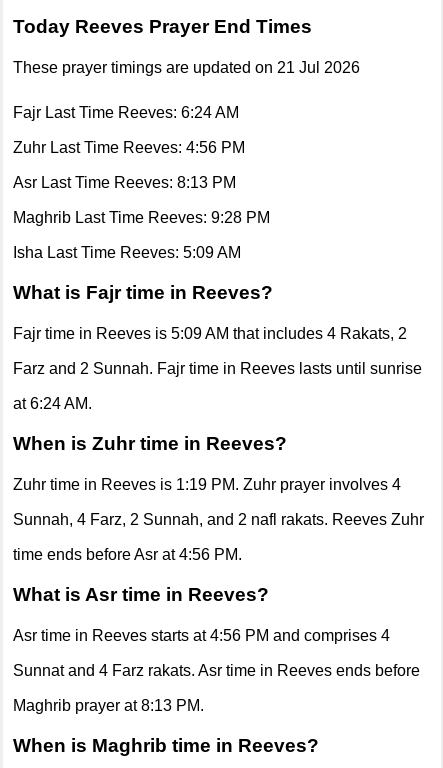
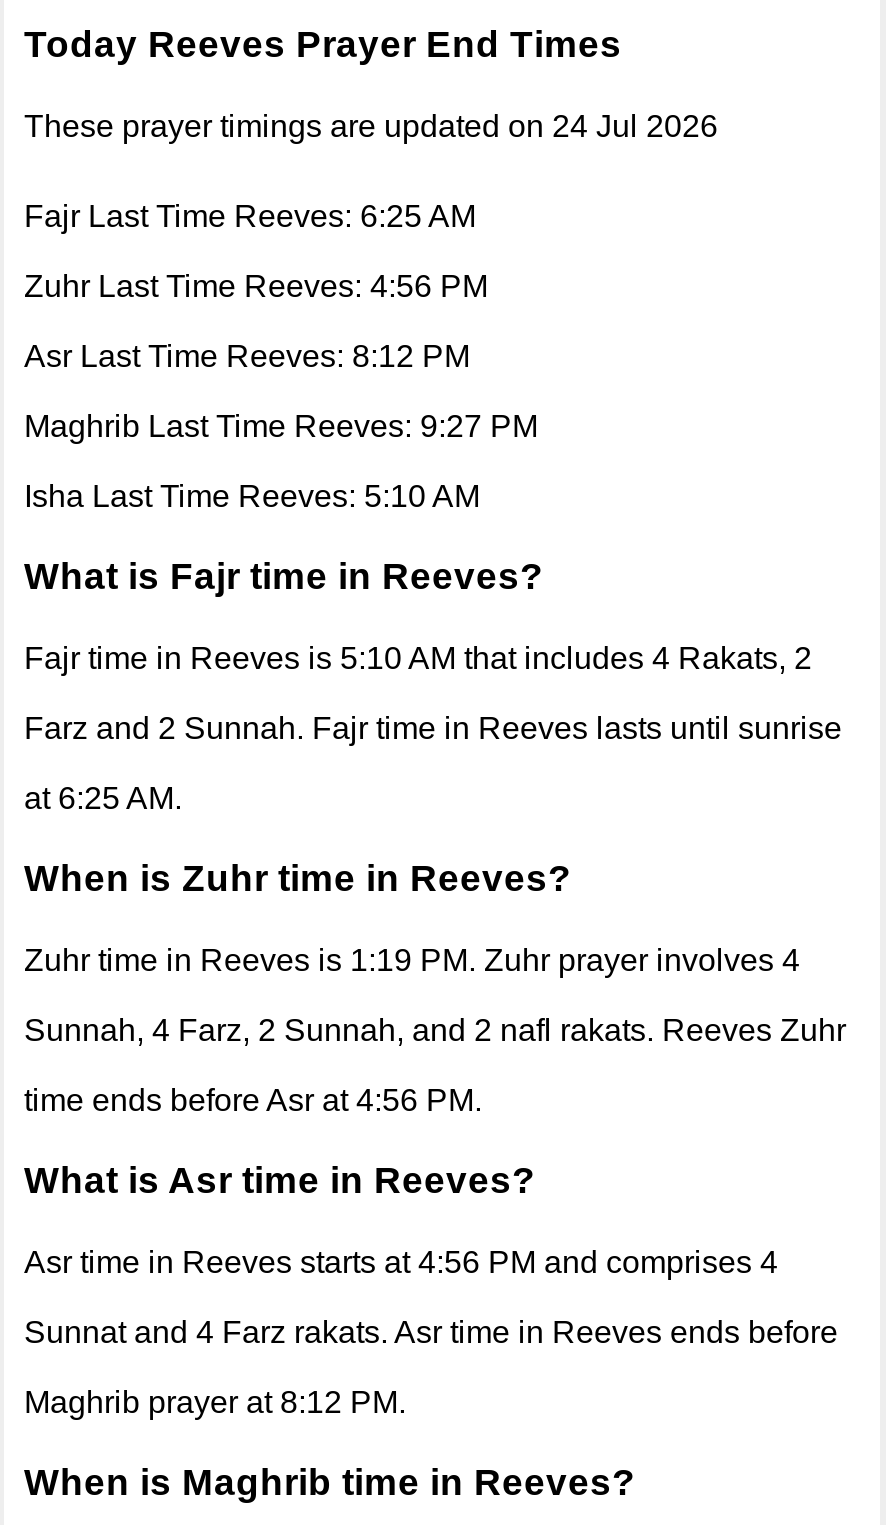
- These prayer timings are updated on 21 Jul 2026
+ These prayer timings are updated on 24 Jul 2026

- Fajr Last Time Reeves: 6:24 AM
+ Fajr Last Time Reeves: 6:25 AM

- Asr Last Time Reeves: 8:13 PM
+ Asr Last Time Reeves: 8:12 PM

- Maghrib Last Time Reeves: 9:28 PM
+ Maghrib Last Time Reeves: 9:27 PM

- Isha Last Time Reeves: 5:09 AM
+ Isha Last Time Reeves: 5:10 AM

- Fajr time in Reeves is 5:09 AM that includes 4 Rakats, 2
+ Fajr time in Reeves is 5:10 AM that includes 4 Rakats, 2

- at 6:24 AM.
+ at 6:25 AM.

- Maghrib prayer at 8:13 PM.
+ Maghrib prayer at 8:12 PM.
